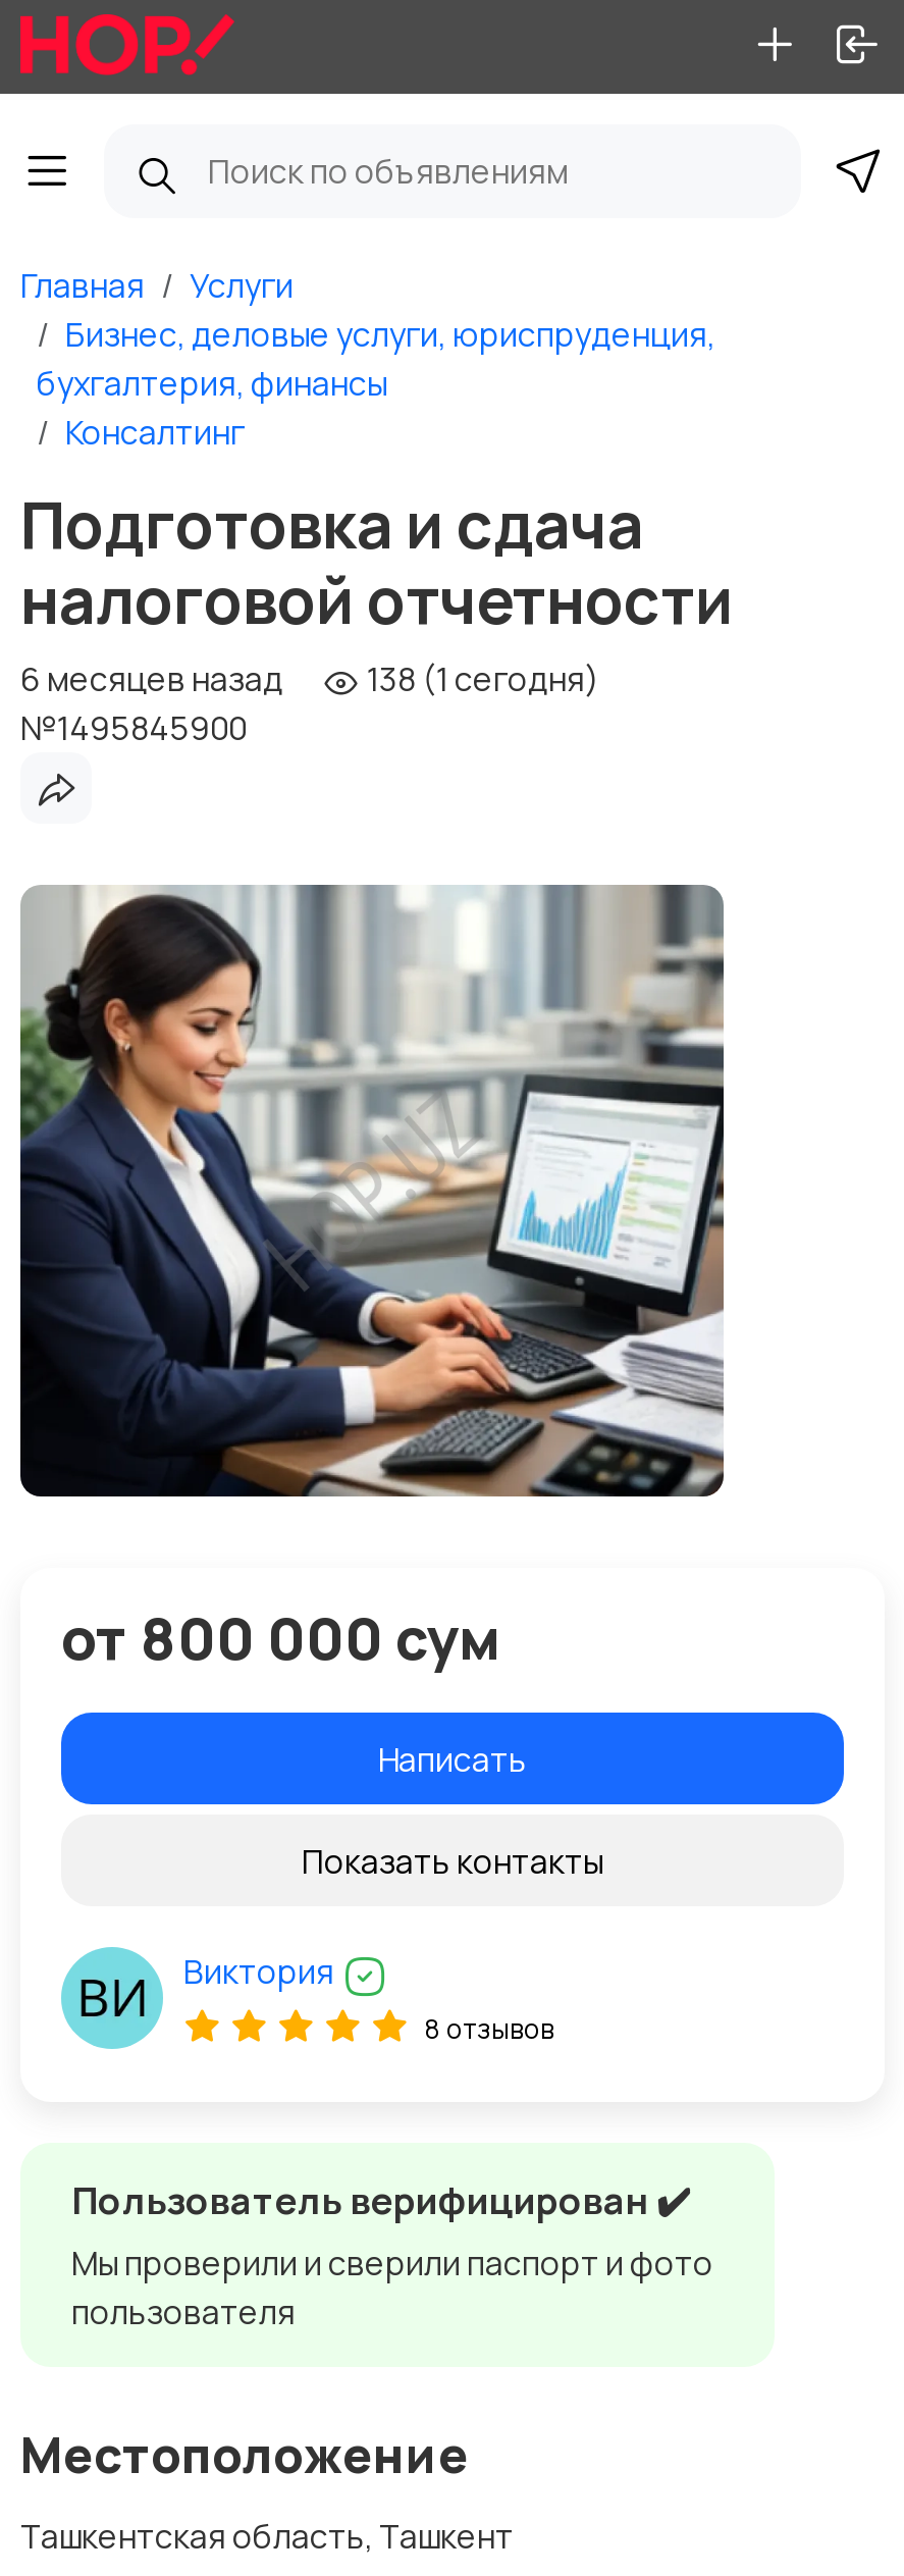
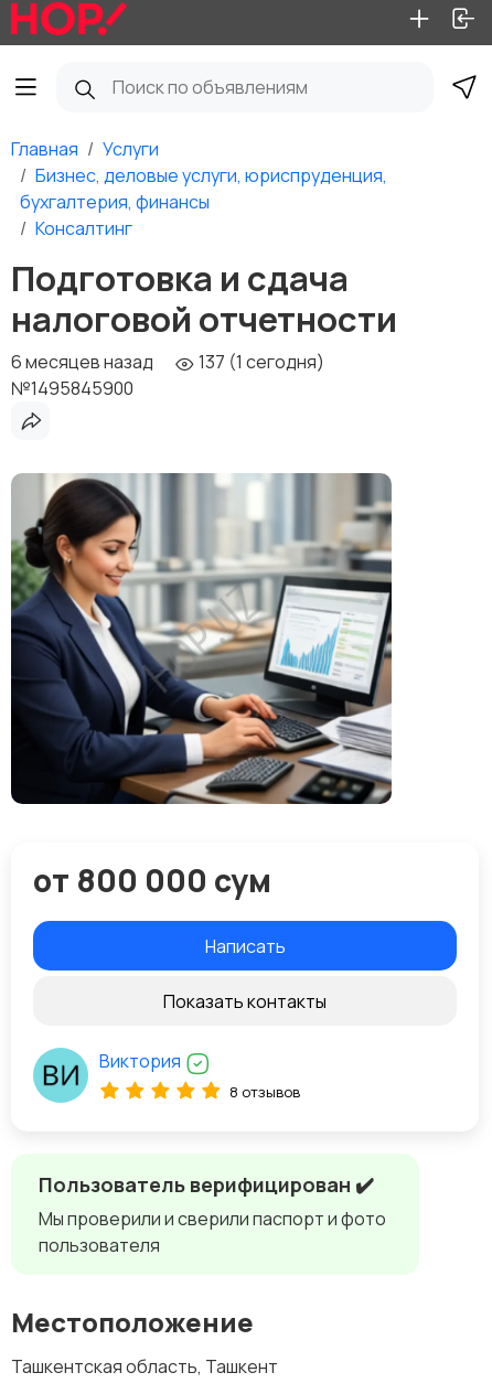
- 6 месяцев назад 138 (1 сегодня)
+ 6 месяцев назад 137 (1 сегодня)
